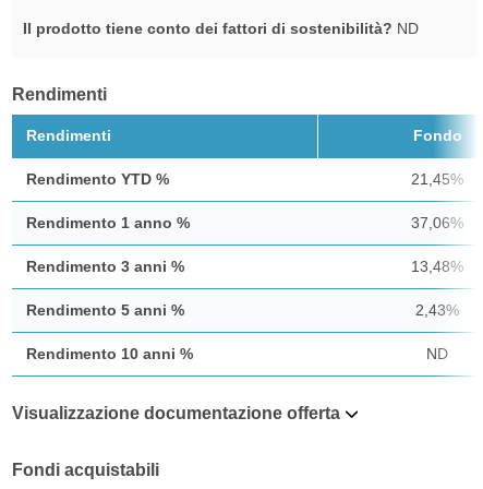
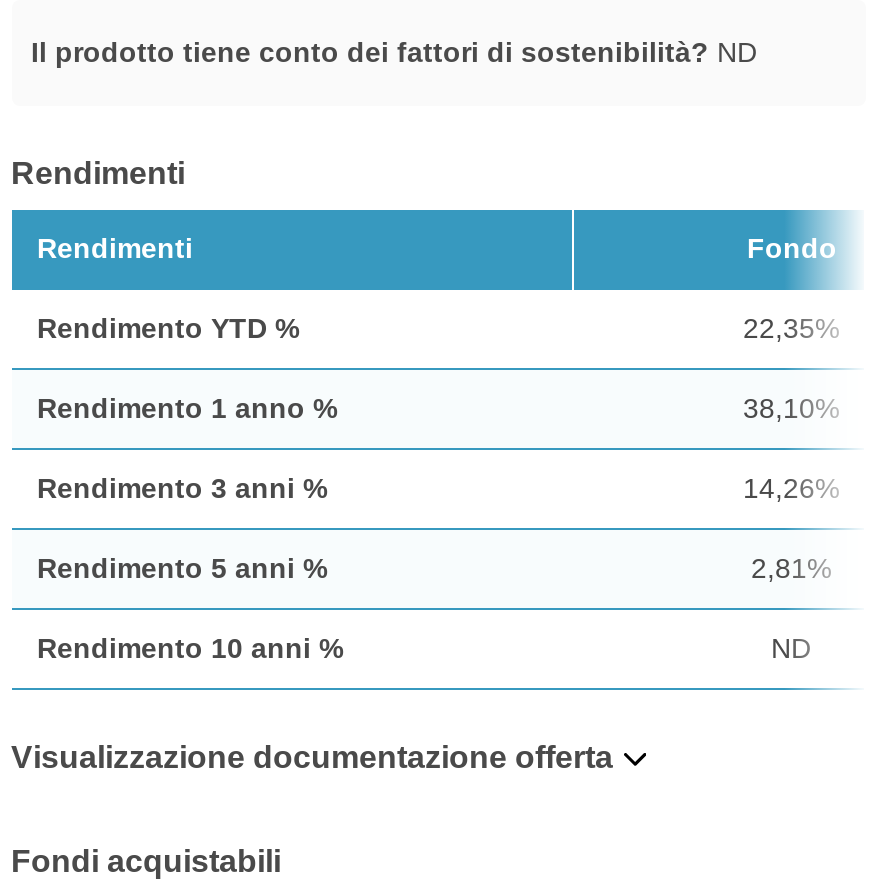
- 21,45%
+ 22,35%

- 37,06%
+ 38,10%

- 13,48%
+ 14,26%

- 2,43%
+ 2,81%
